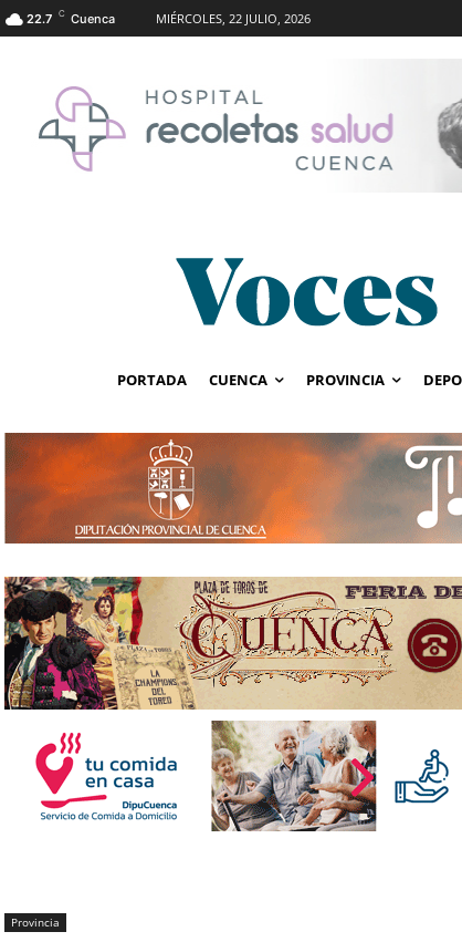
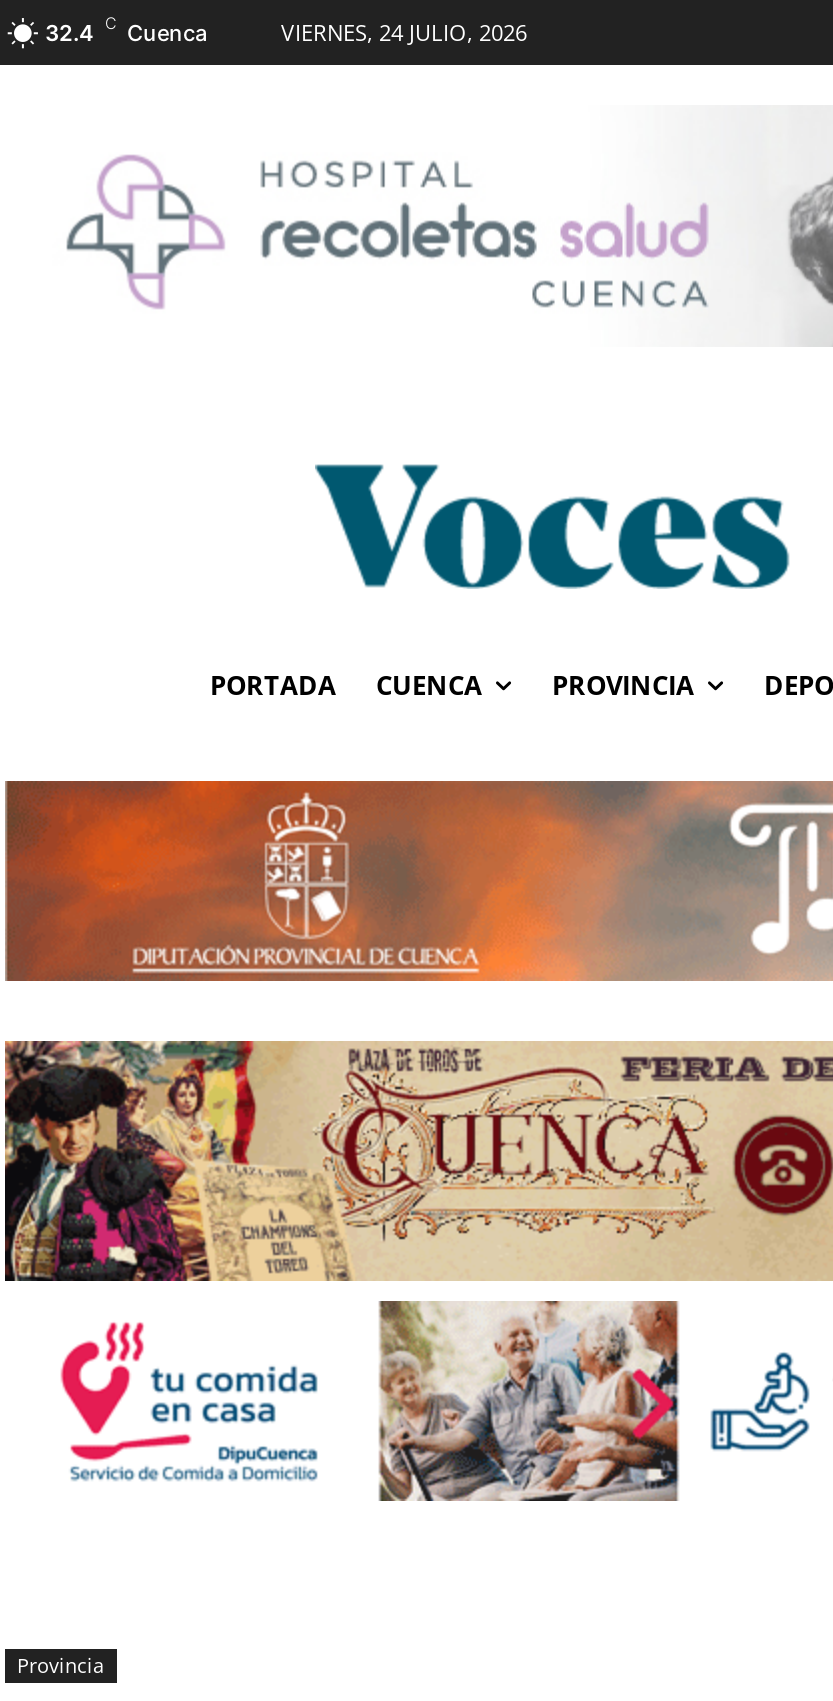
- 22.7 C Cuenca
+ 32.4 C Cuenca

- MIÉRCOLES, 22 JULIO, 2026
+ VIERNES, 24 JULIO, 2026
